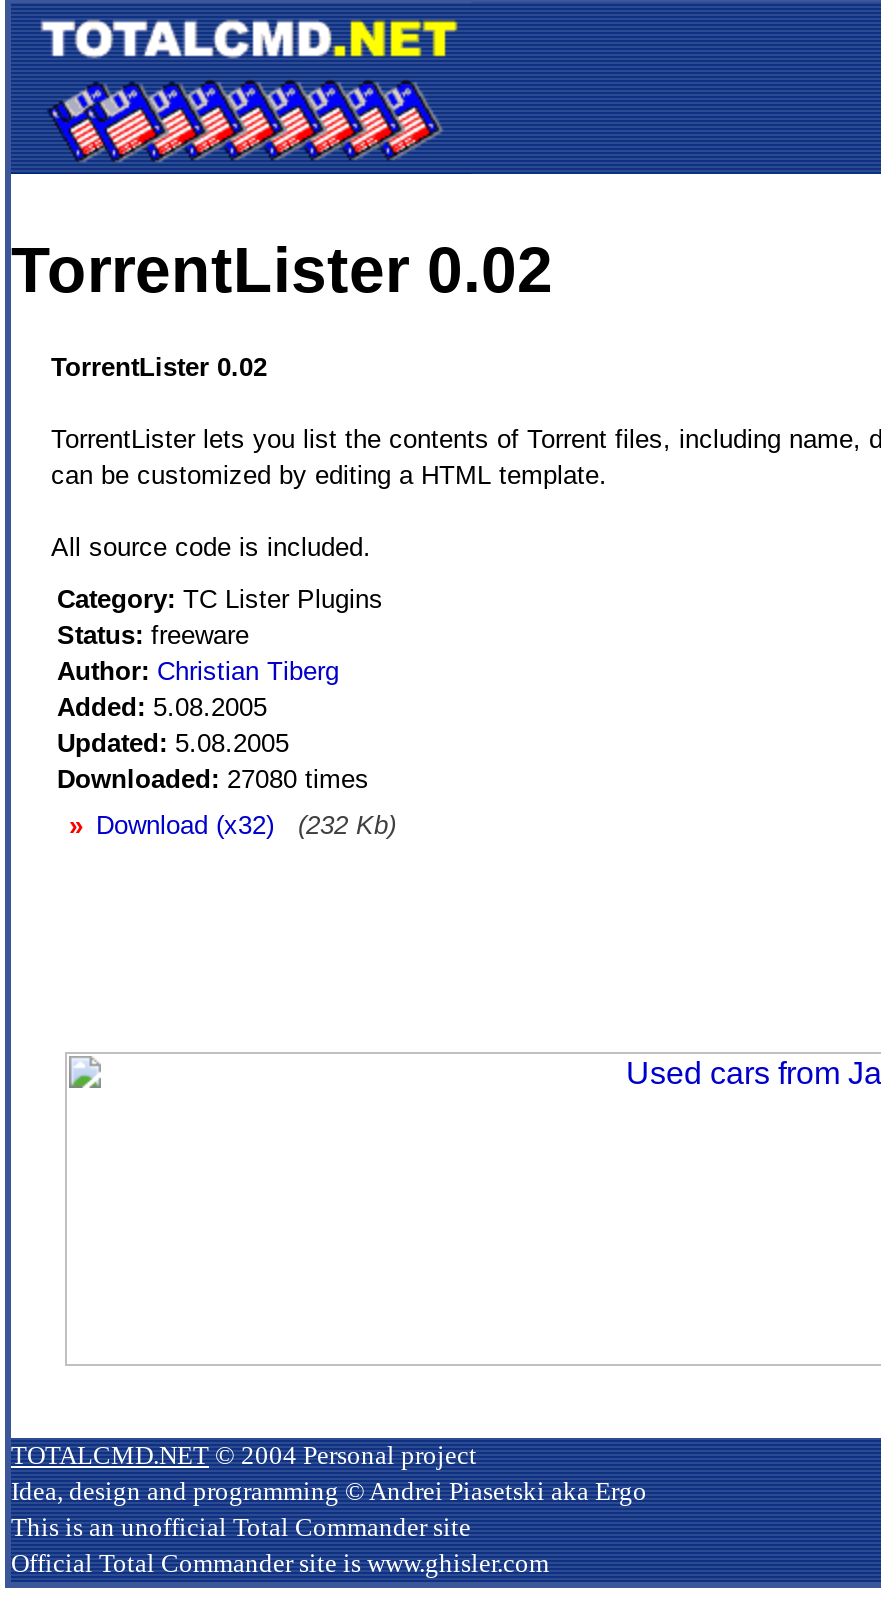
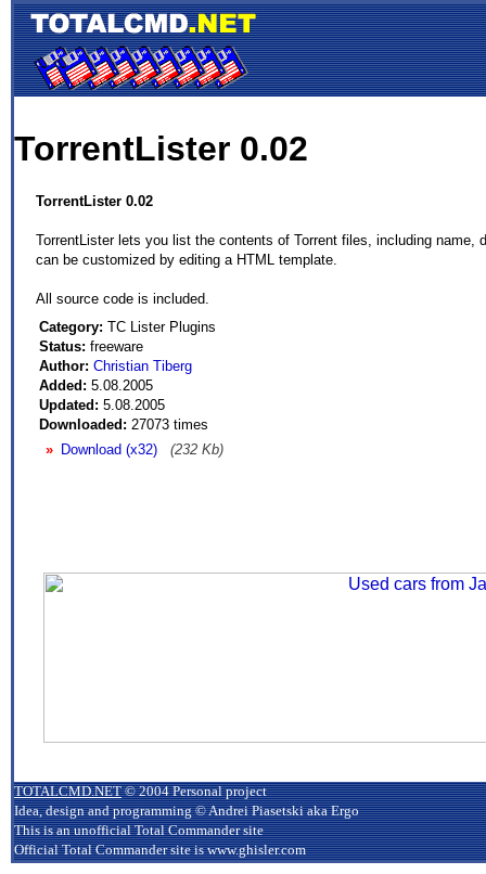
- Downloaded: 27080 times
+ Downloaded: 27073 times
